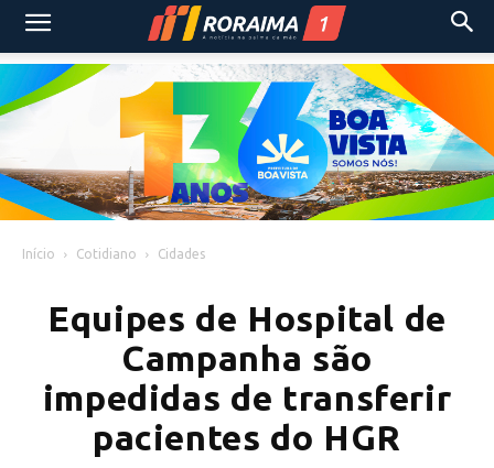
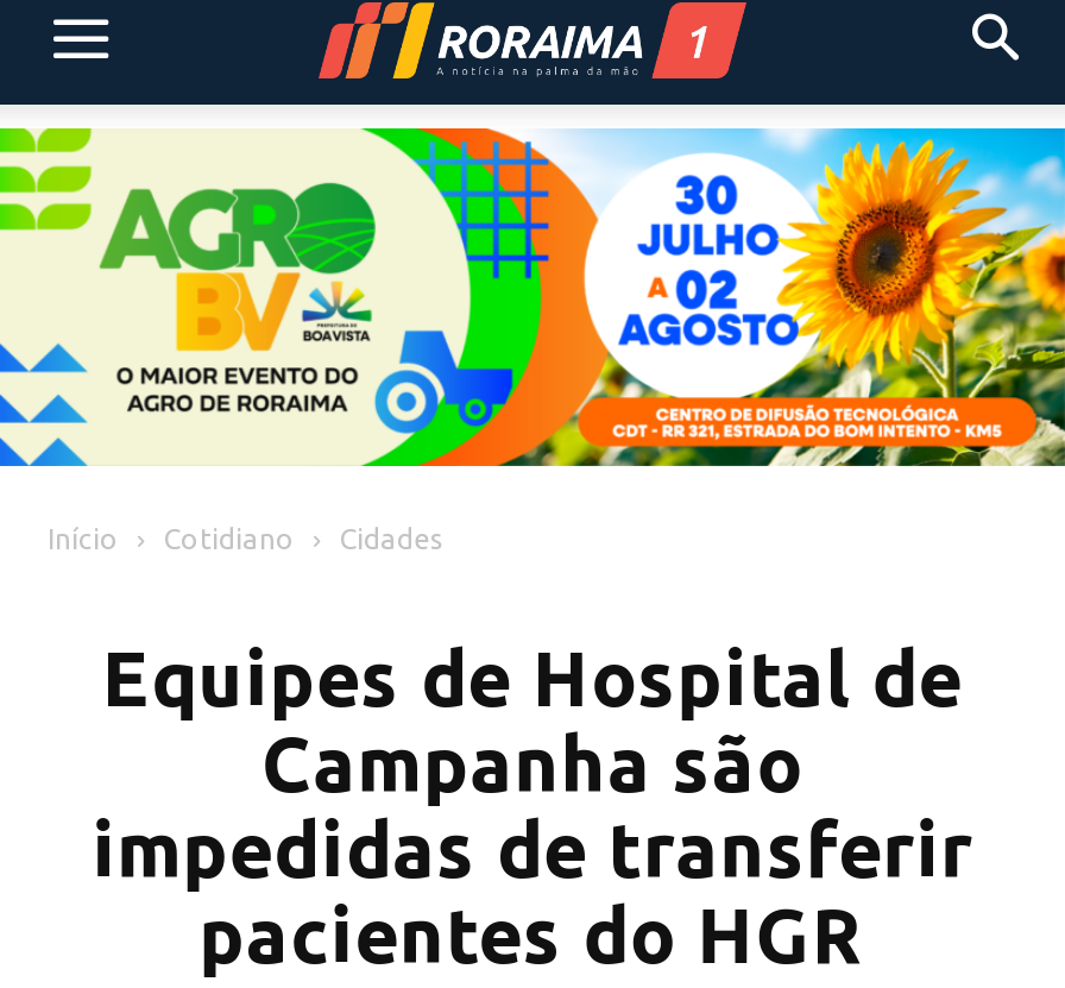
- [image]
+ [image]
